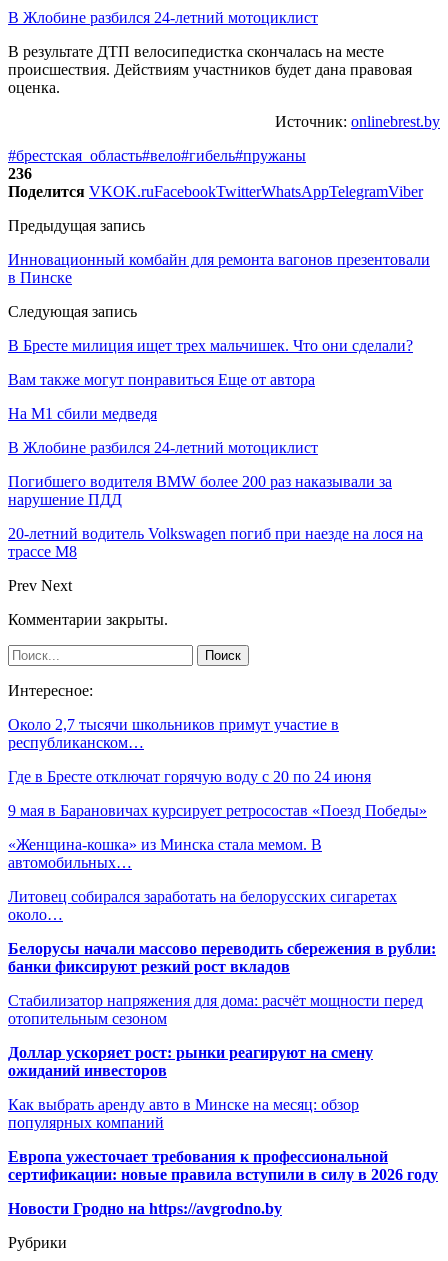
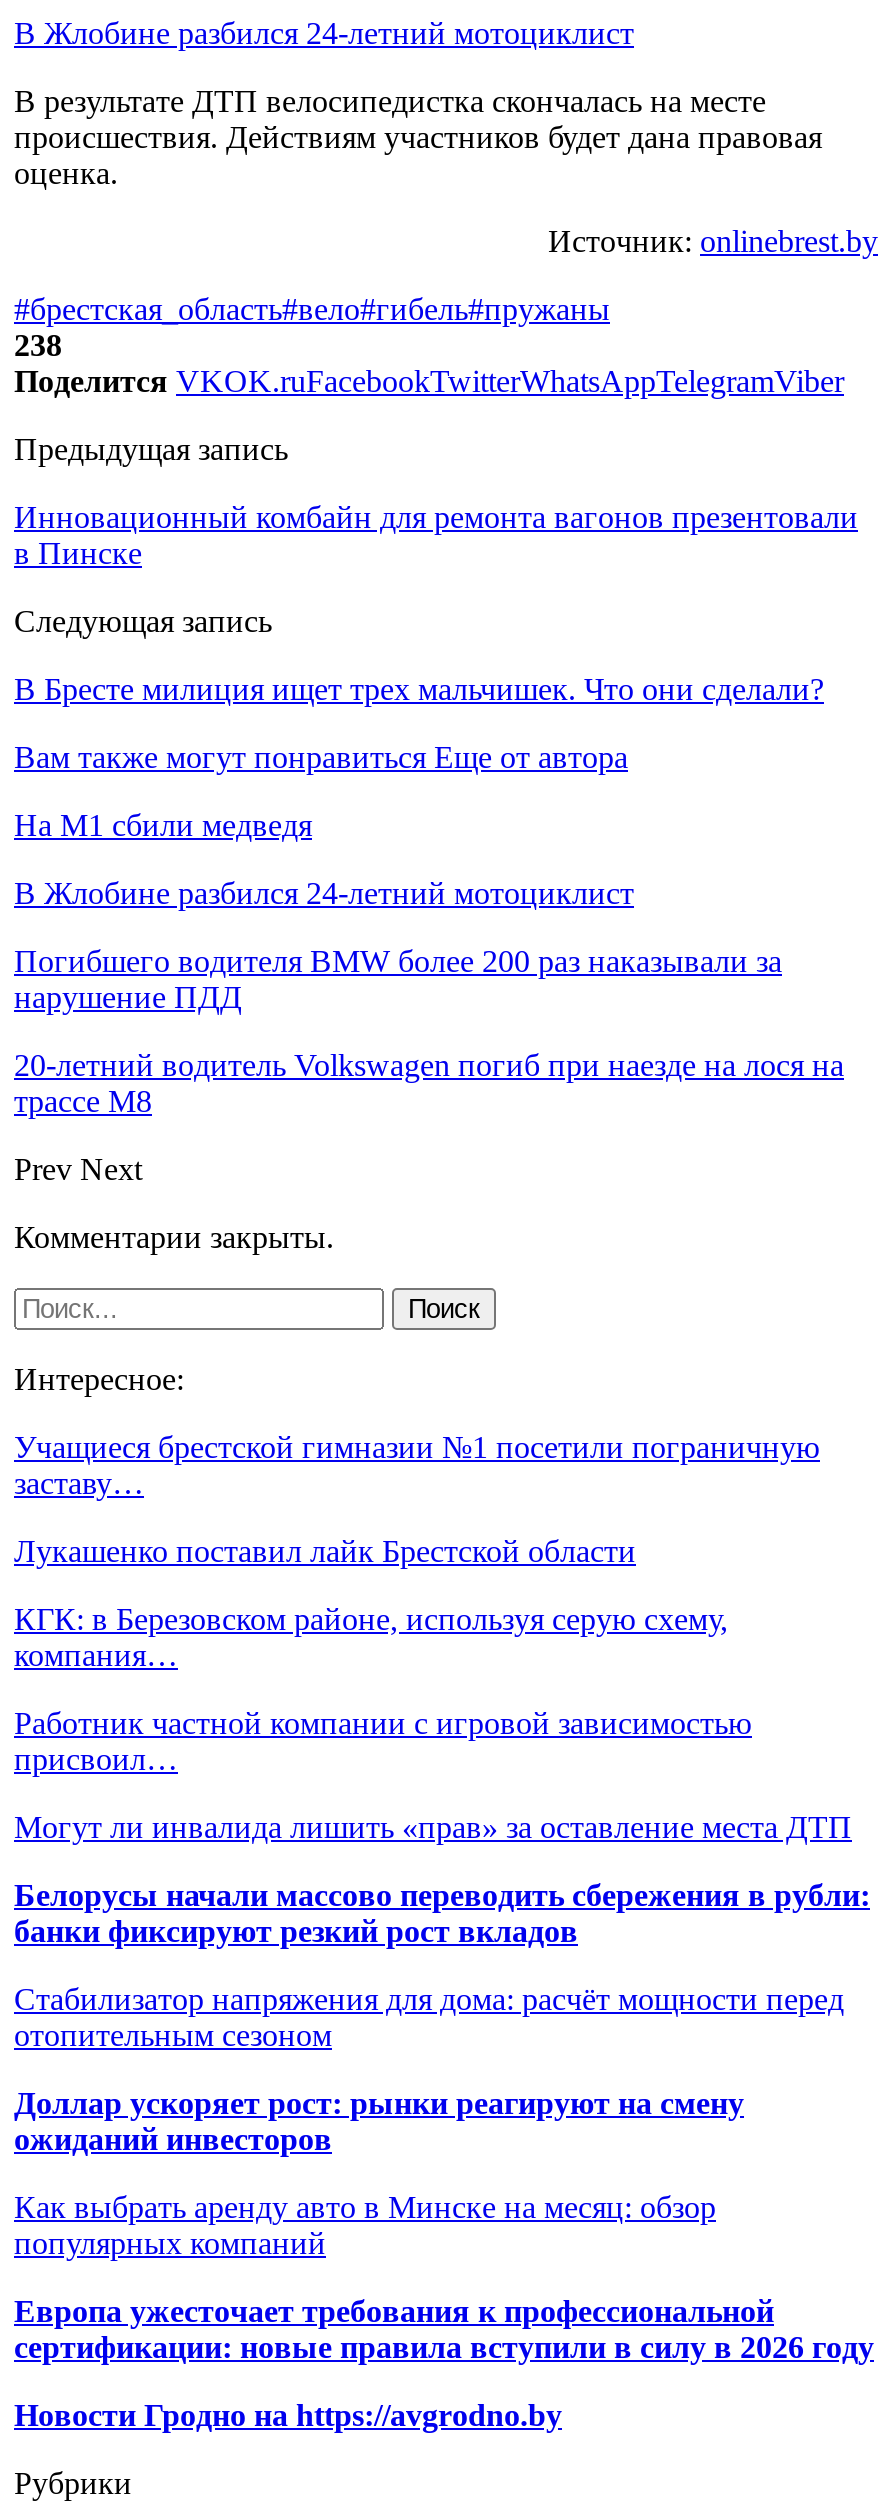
- 236
+ 238

- Около 2,7 тысячи школьников примут участие в
- республиканском…
+ Учащиеся брестской гимназии №1 посетили пограничную
+ заставу…

- Где в Бресте отключат горячую воду с 20 по 24 июня
+ Лукашенко поставил лайк Брестской области

- 9 мая в Барановичах курсирует ретросостав «Поезд Победы»
+ КГК: в Березовском районе, используя серую схему,
+ компания…

- «Женщина-кошка» из Минска стала мемом. В
- автомобильных…
+ Работник частной компании с игровой зависимостью
+ присвоил…

- Литовец собирался заработать на белорусских сигаретах
- около…
+ Могут ли инвалида лишить «прав» за оставление места ДТП
